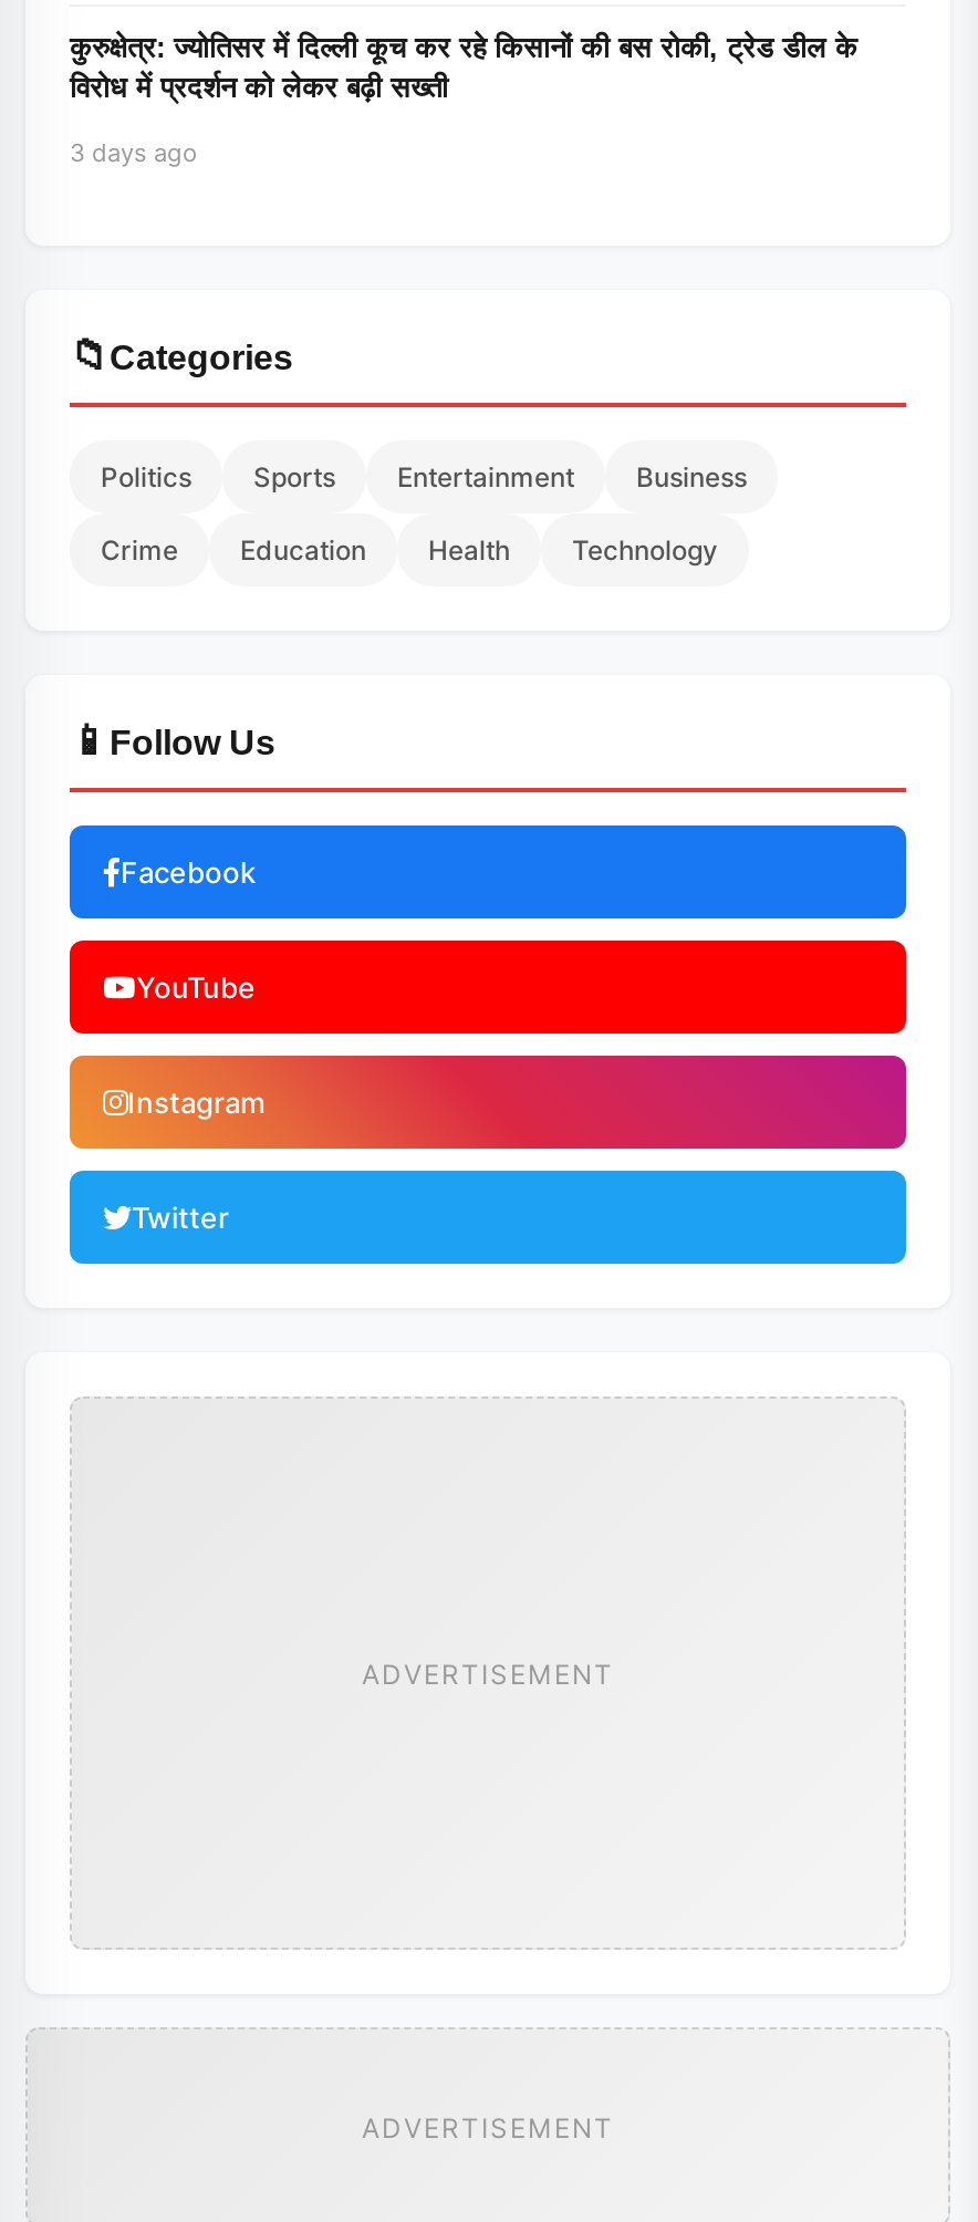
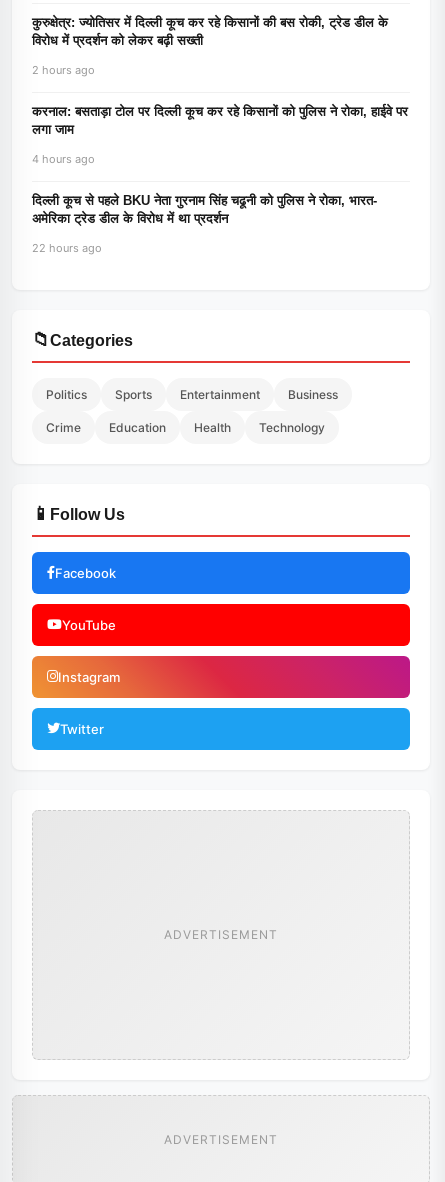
- 3 days ago
+ 2 hours ago
+ करनाल: बसताड़ा टोल पर दिल्ली कूच कर रहे किसानों को पुलिस ने रोका, हाईवे पर
+ लगा जाम
+ 4 hours ago
+ दिल्ली कूच से पहले BKU नेता गुरनाम सिंह चढूनी को पुलिस ने रोका, भारत-
+ अमेरिका ट्रेड डील के विरोध में था प्रदर्शन
+ 22 hours ago
